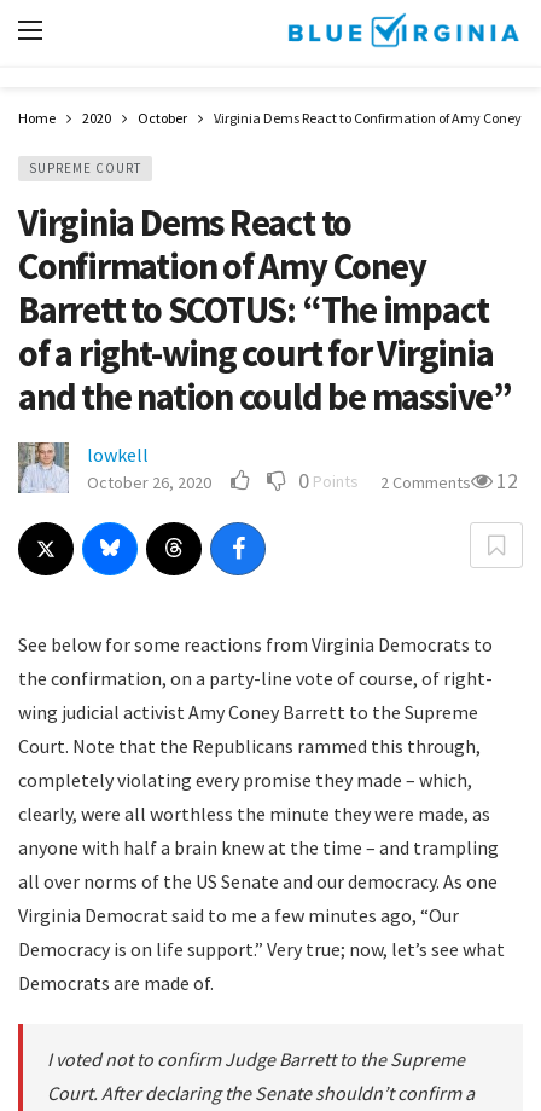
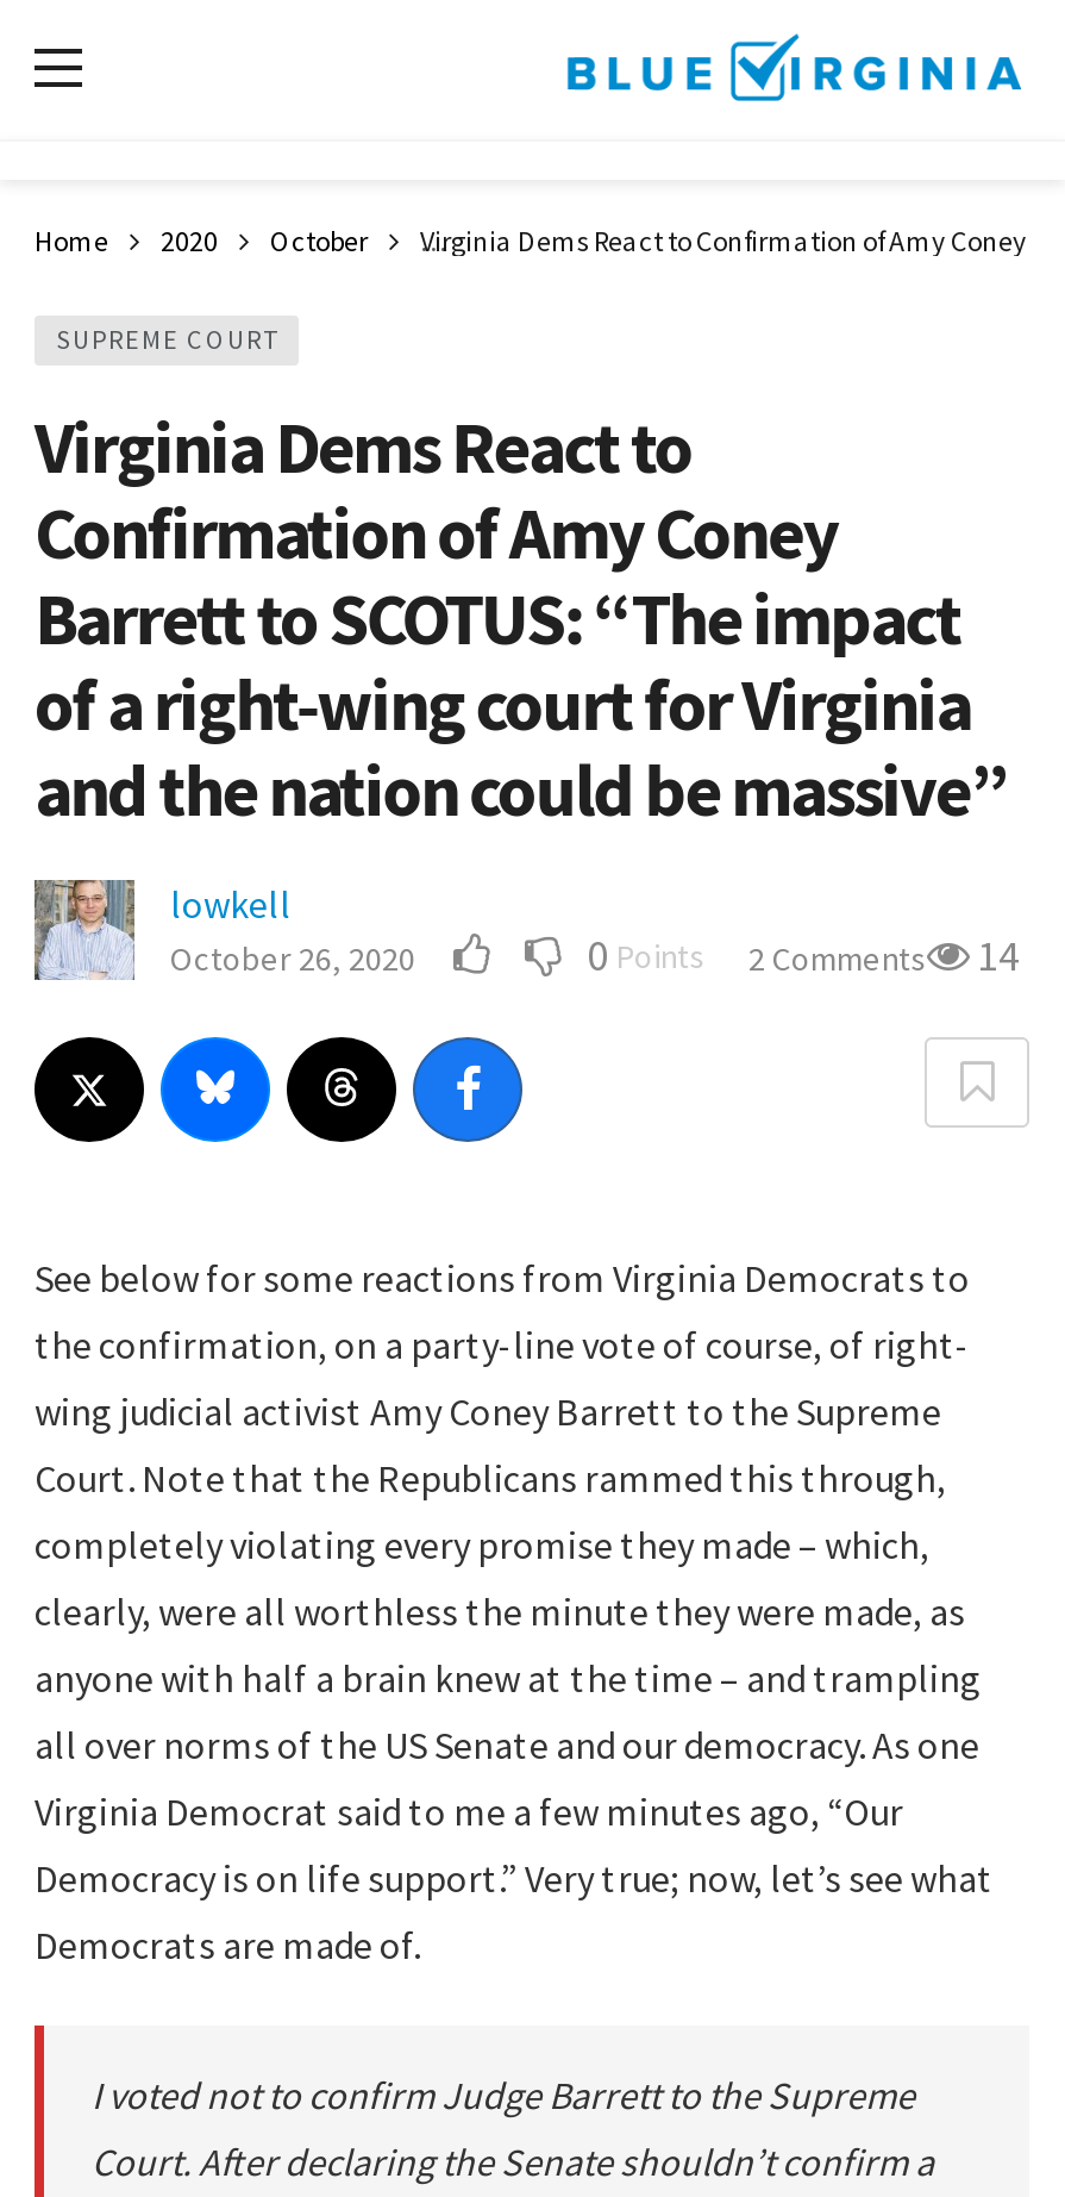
- 0 Points 2 Comments 12
+ 0 Points 2 Comments 14
